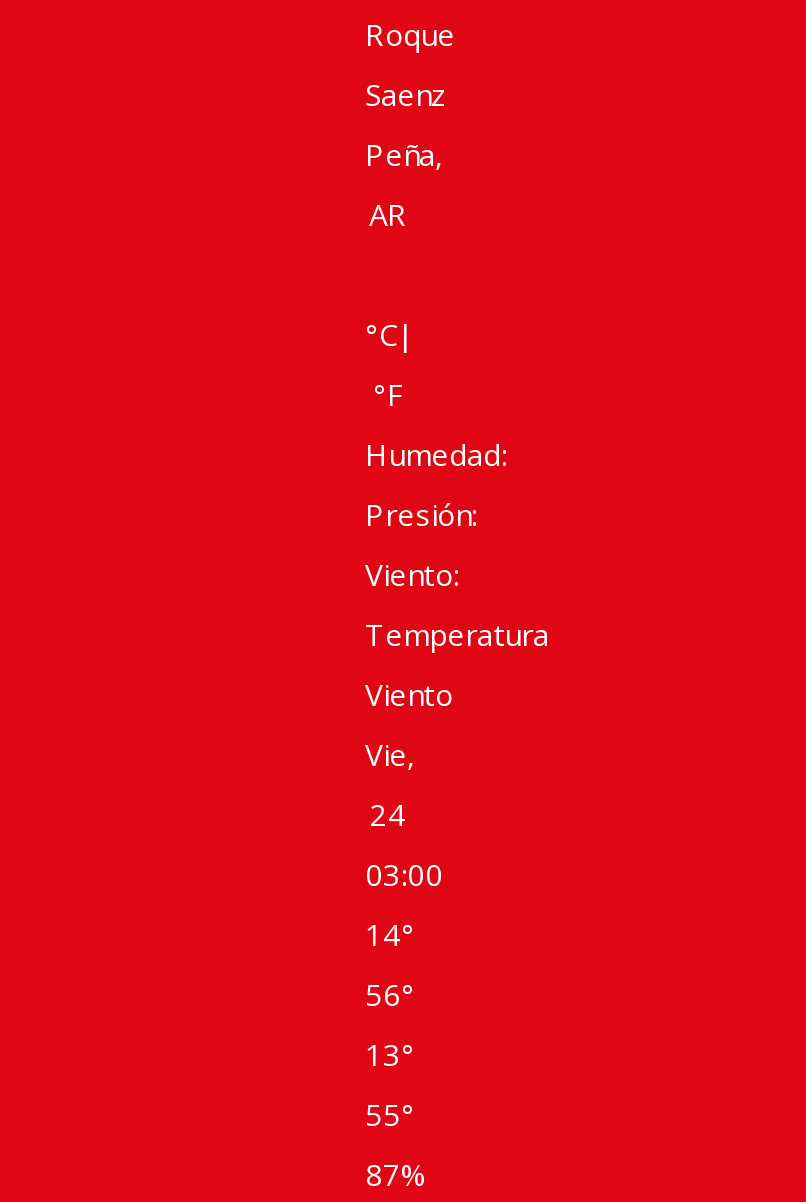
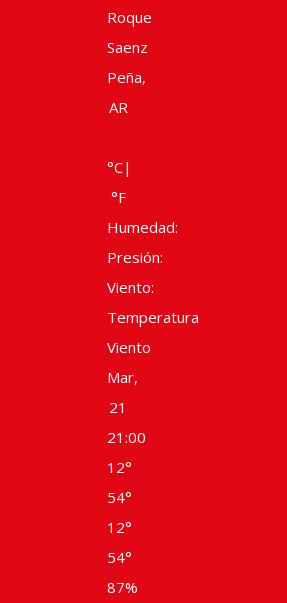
- Vie,
+ Mar,

- 24
+ 21

- 03:00
+ 21:00

- 14°
+ 12°

- 56°
+ 54°

- 13°
+ 12°

- 55°
+ 54°
